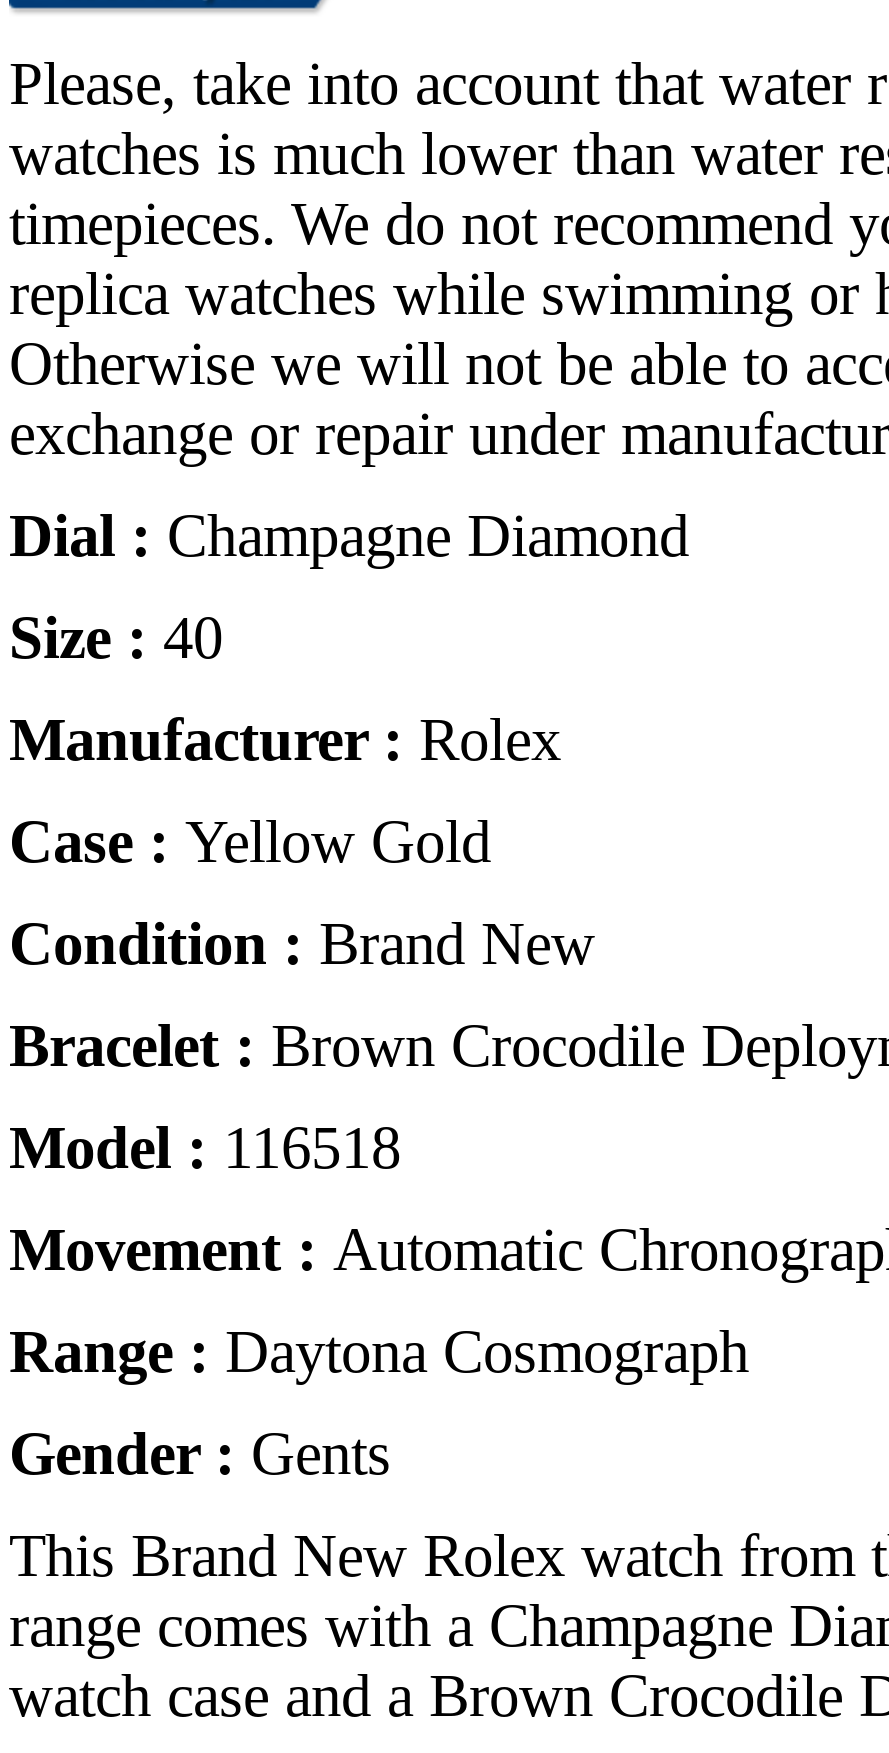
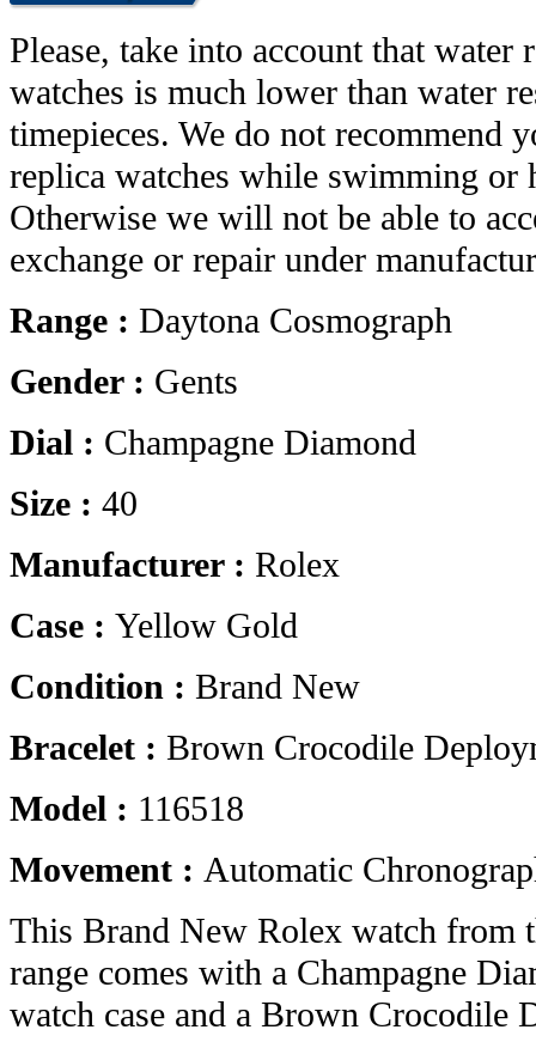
moved down: Dial : Champagne Diamond | Size : 40 | Manufacturer : Rolex | Case : Yellow Gold | Condition : Brand New | Model : 116518

moved up: Range : Daytona Cosmograph | Gender : Gents
